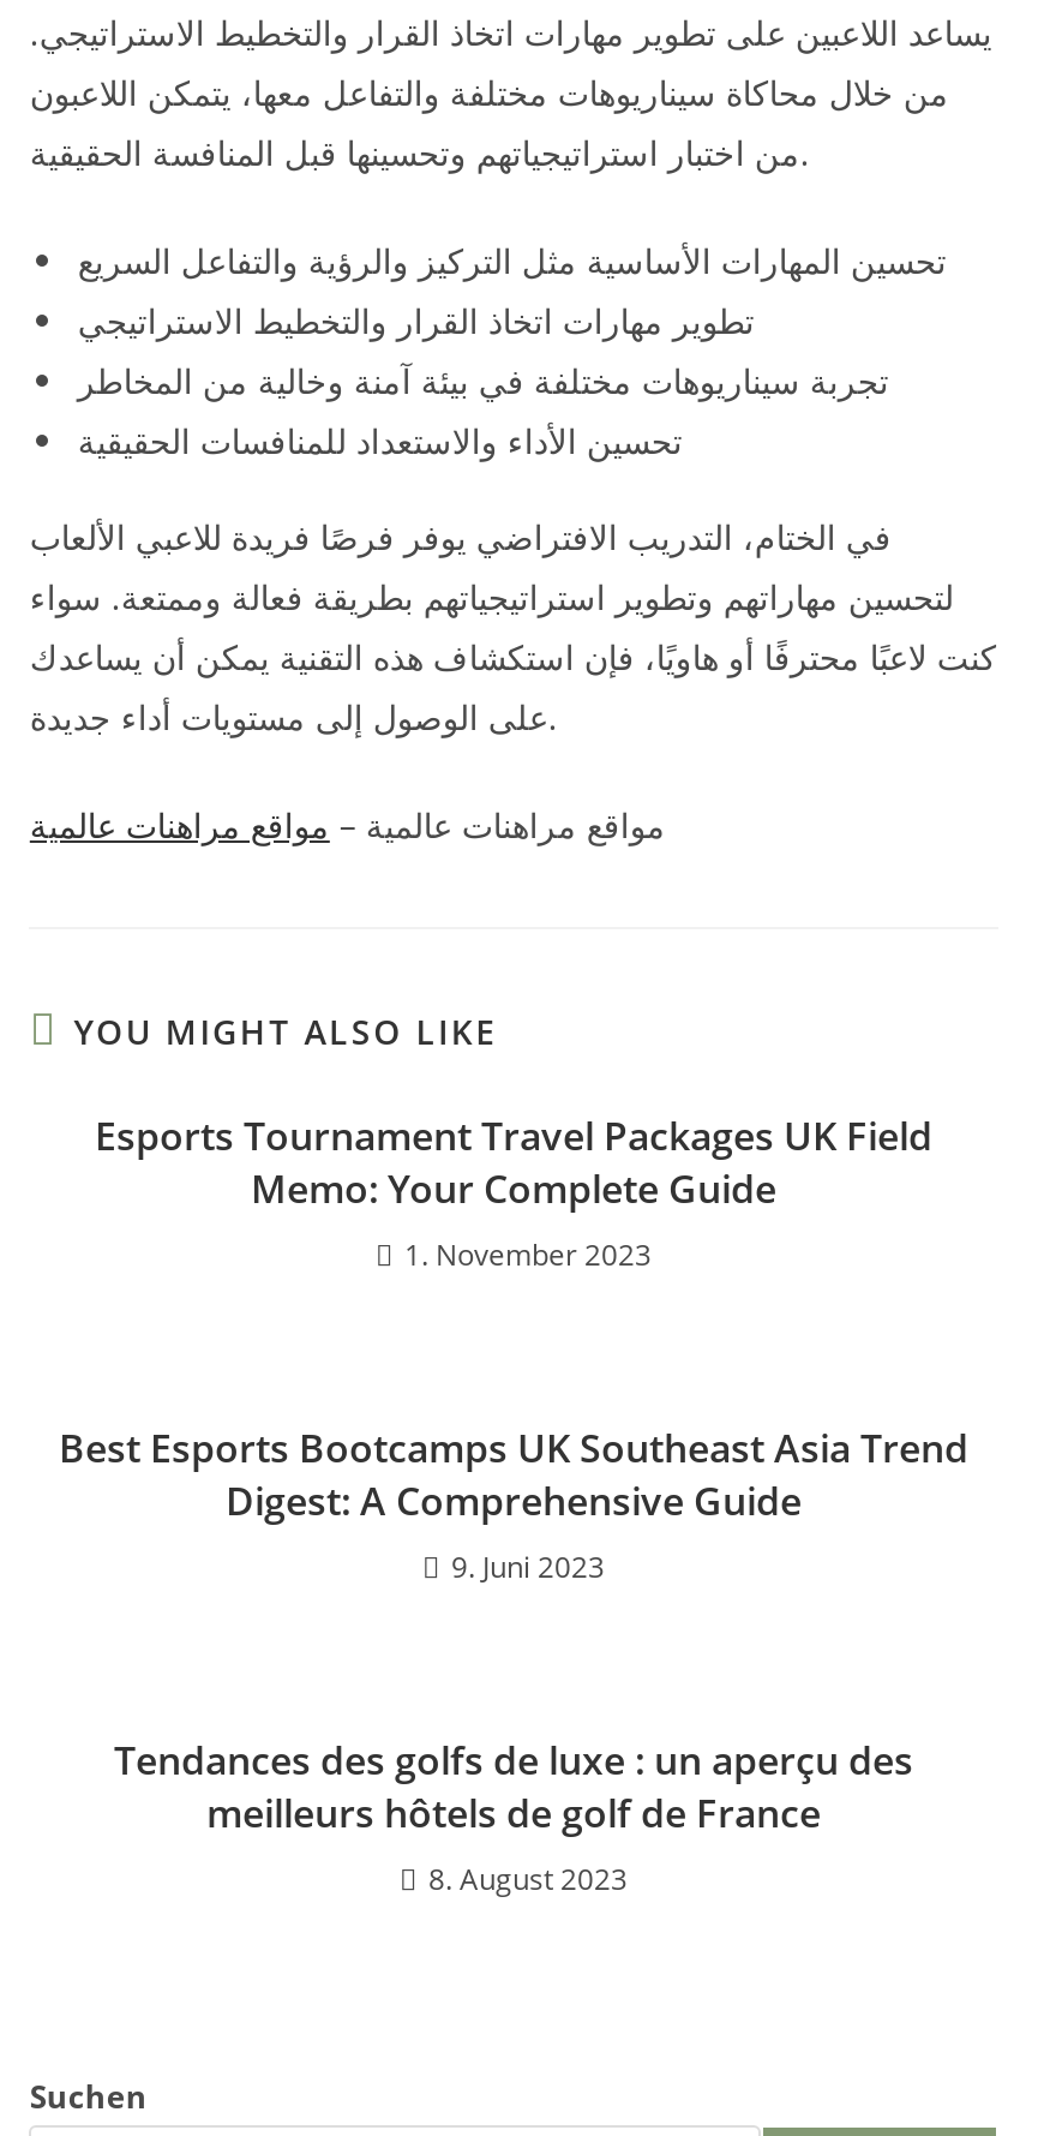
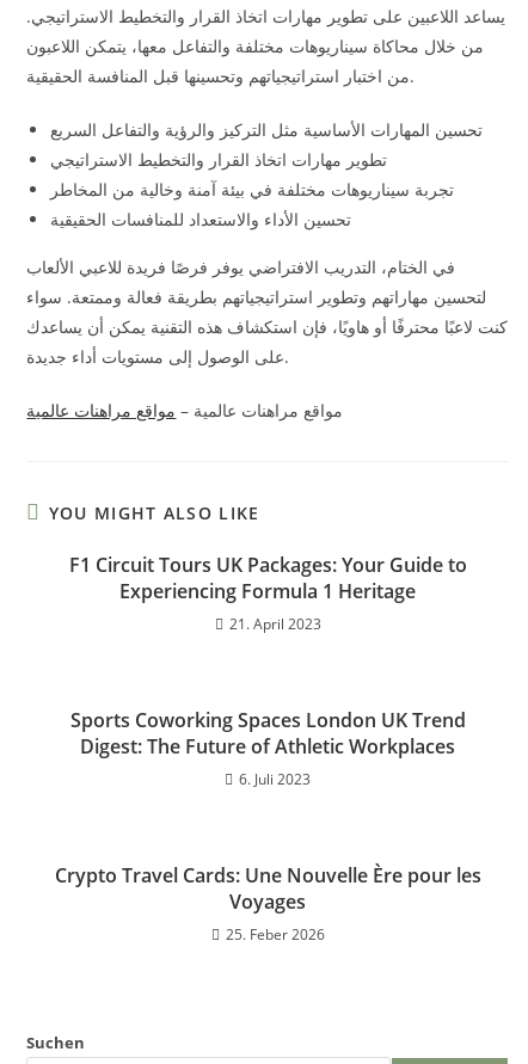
- Esports Tournament Travel Packages UK Field
- Memo: Your Complete Guide
- 1. November 2023
+ F1 Circuit Tours UK Packages: Your Guide to
+ Experiencing Formula 1 Heritage
+ 21. April 2023

- Best Esports Bootcamps UK Southeast Asia Trend
- Digest: A Comprehensive Guide
- 9. Juni 2023
+ Sports Coworking Spaces London UK Trend
+ Digest: The Future of Athletic Workplaces
+ 6. Juli 2023

- Tendances des golfs de luxe : un aperçu des
- meilleurs hôtels de golf de France
- 8. August 2023
+ Crypto Travel Cards: Une Nouvelle Ère pour les
+ Voyages
+ 25. Feber 2026
